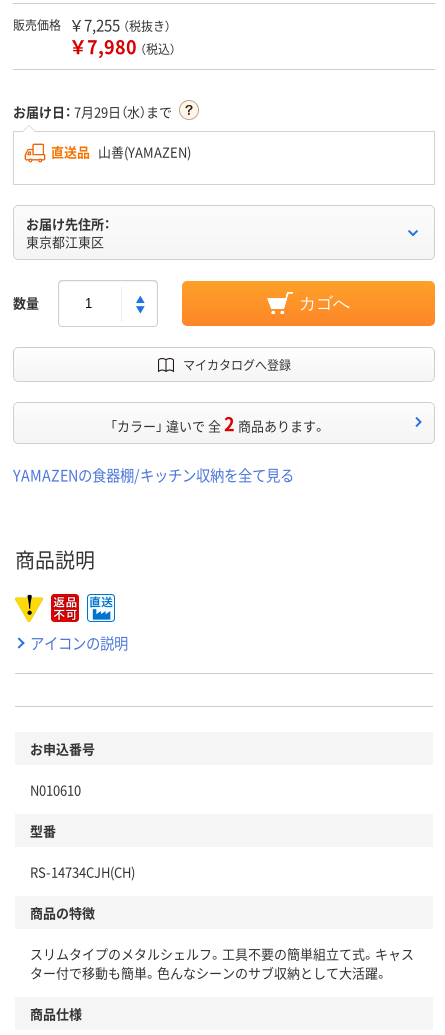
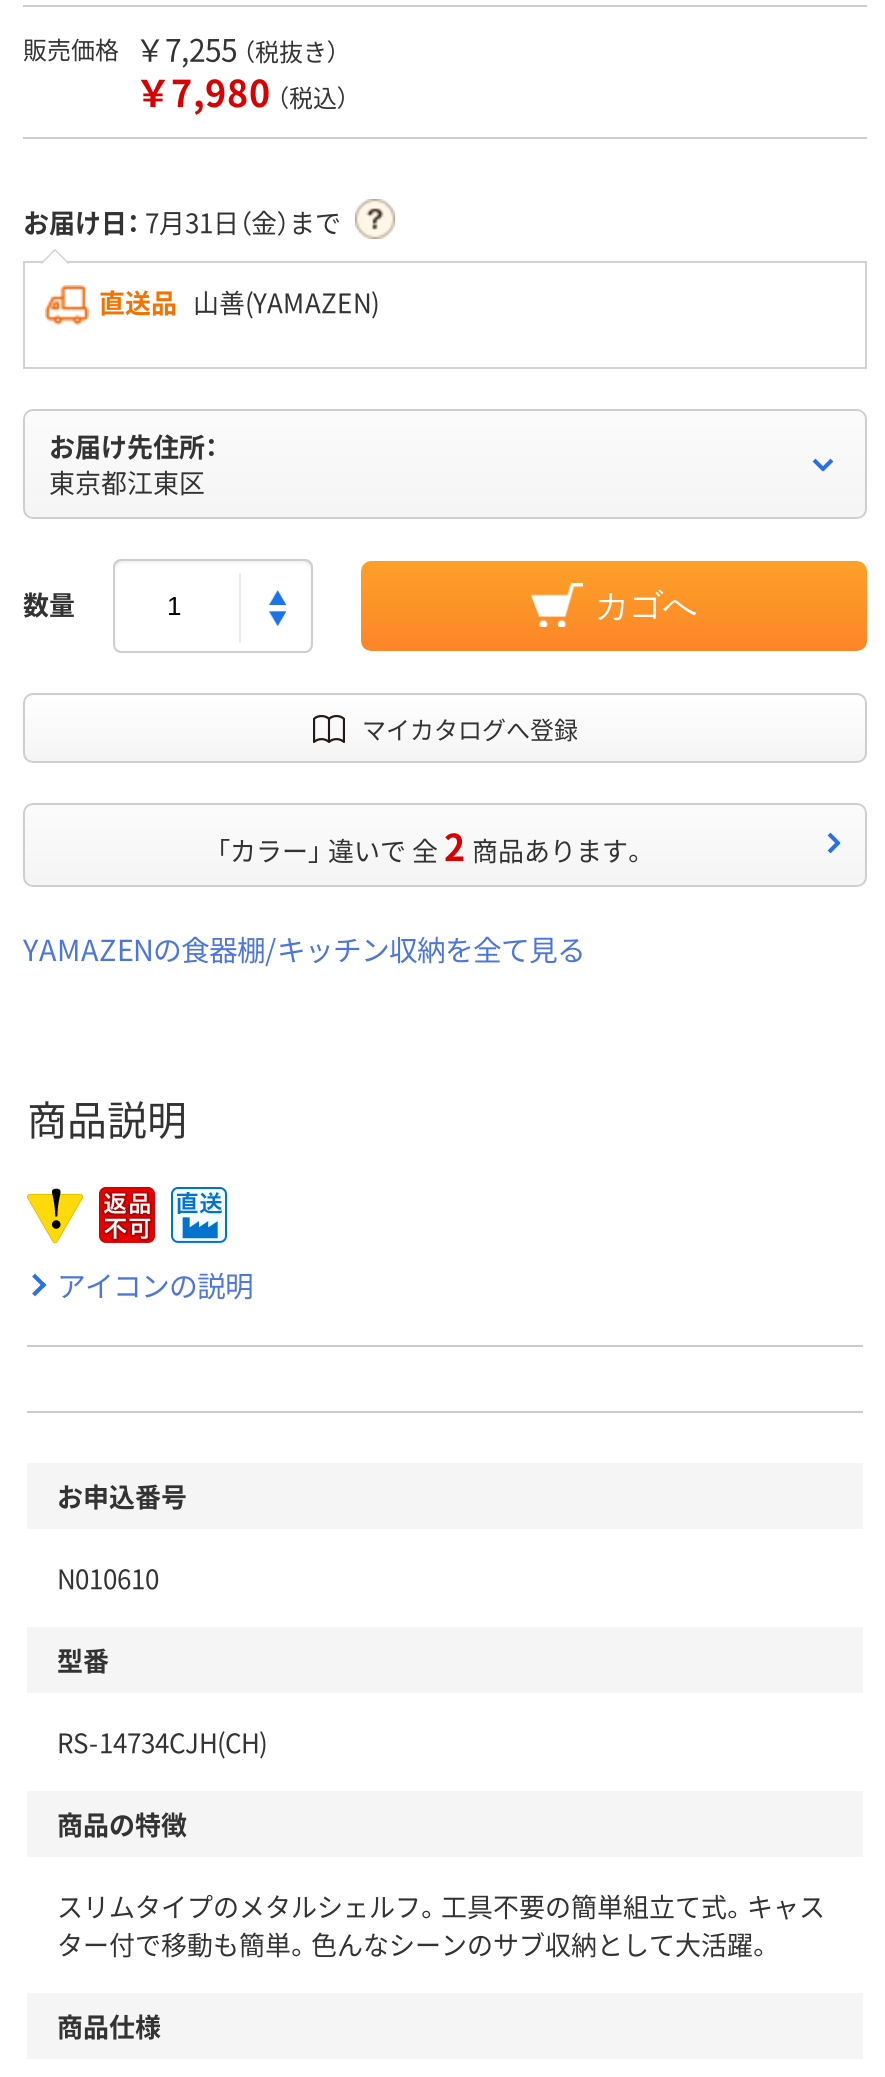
- お届け日：7月29日（水）まで
+ お届け日：7月31日（金）まで
